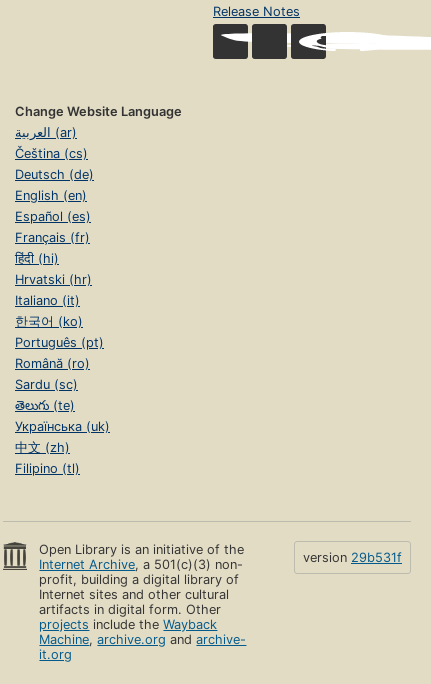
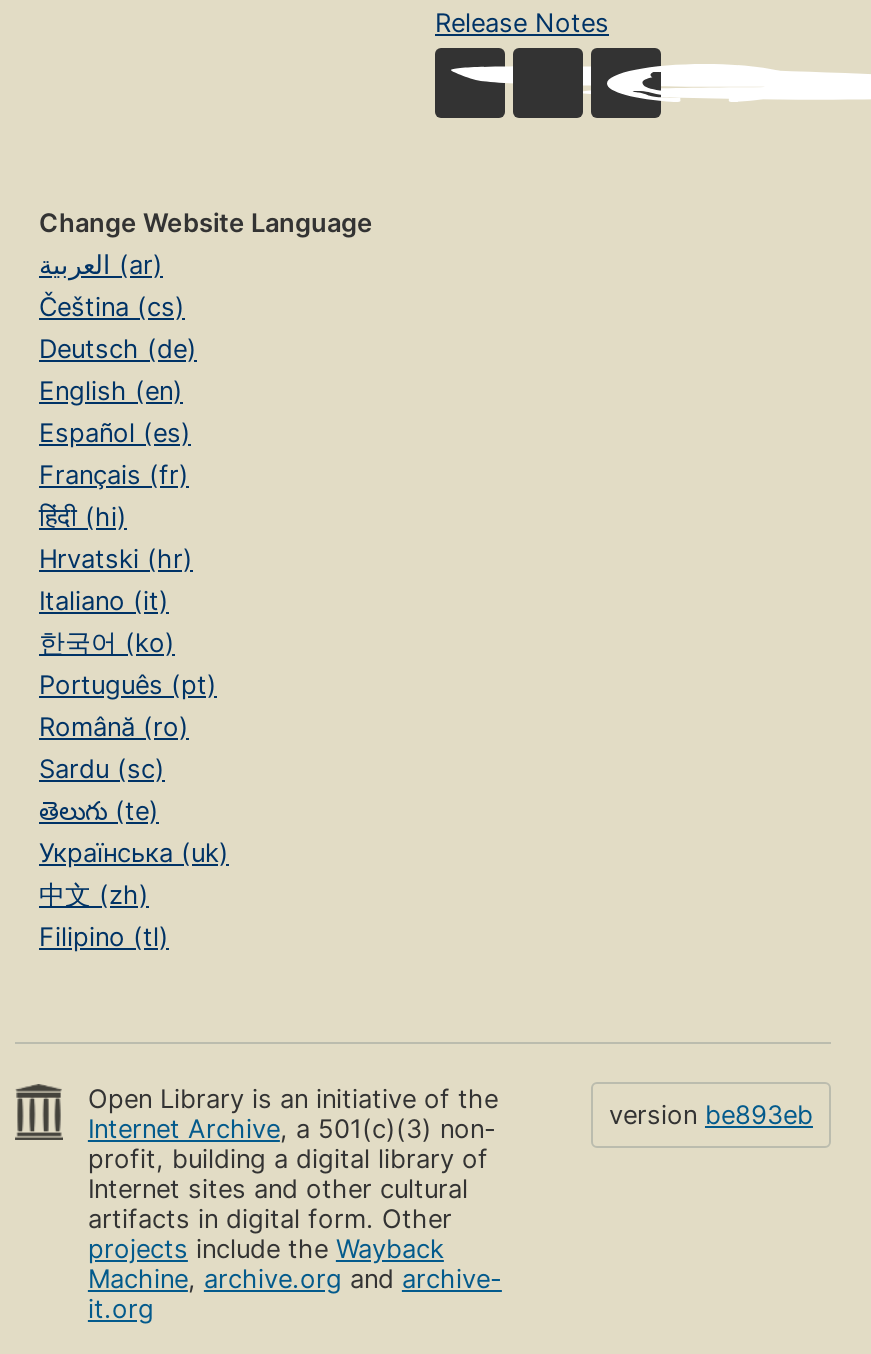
- version 29b531f
+ version be893eb
